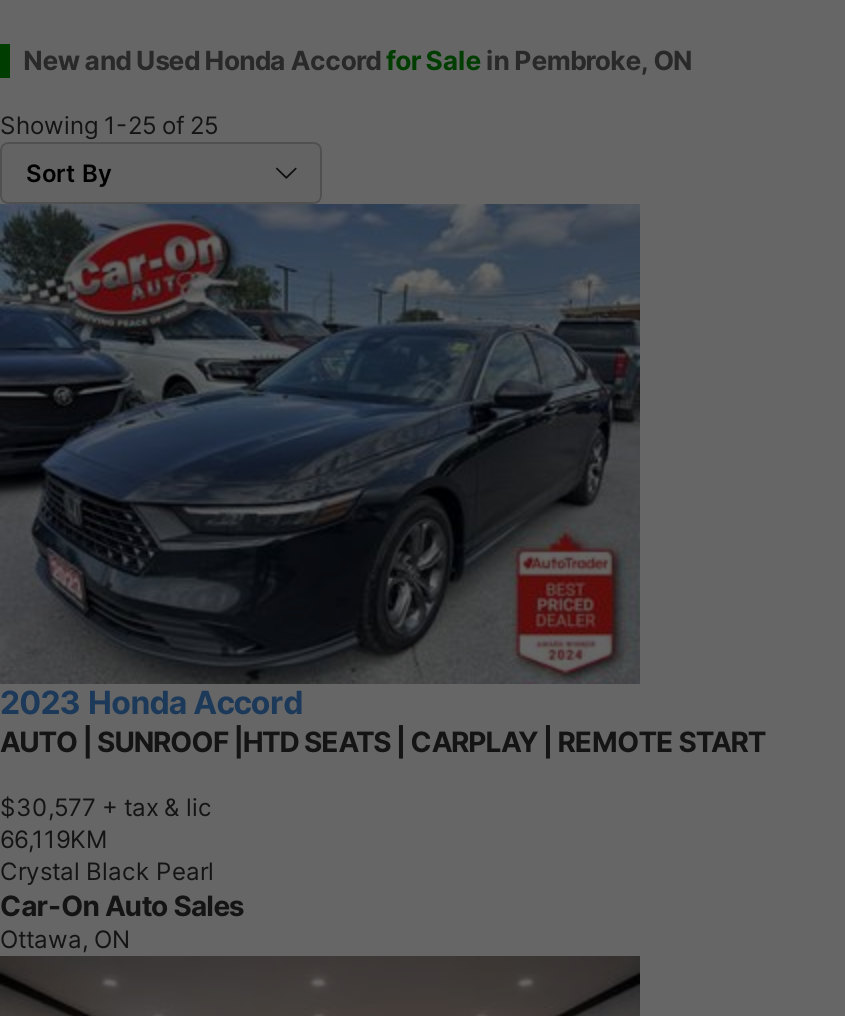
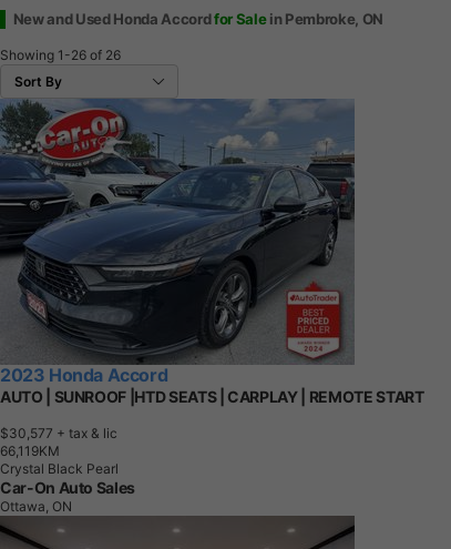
- Showing 1-25 of 25
+ Showing 1-26 of 26
